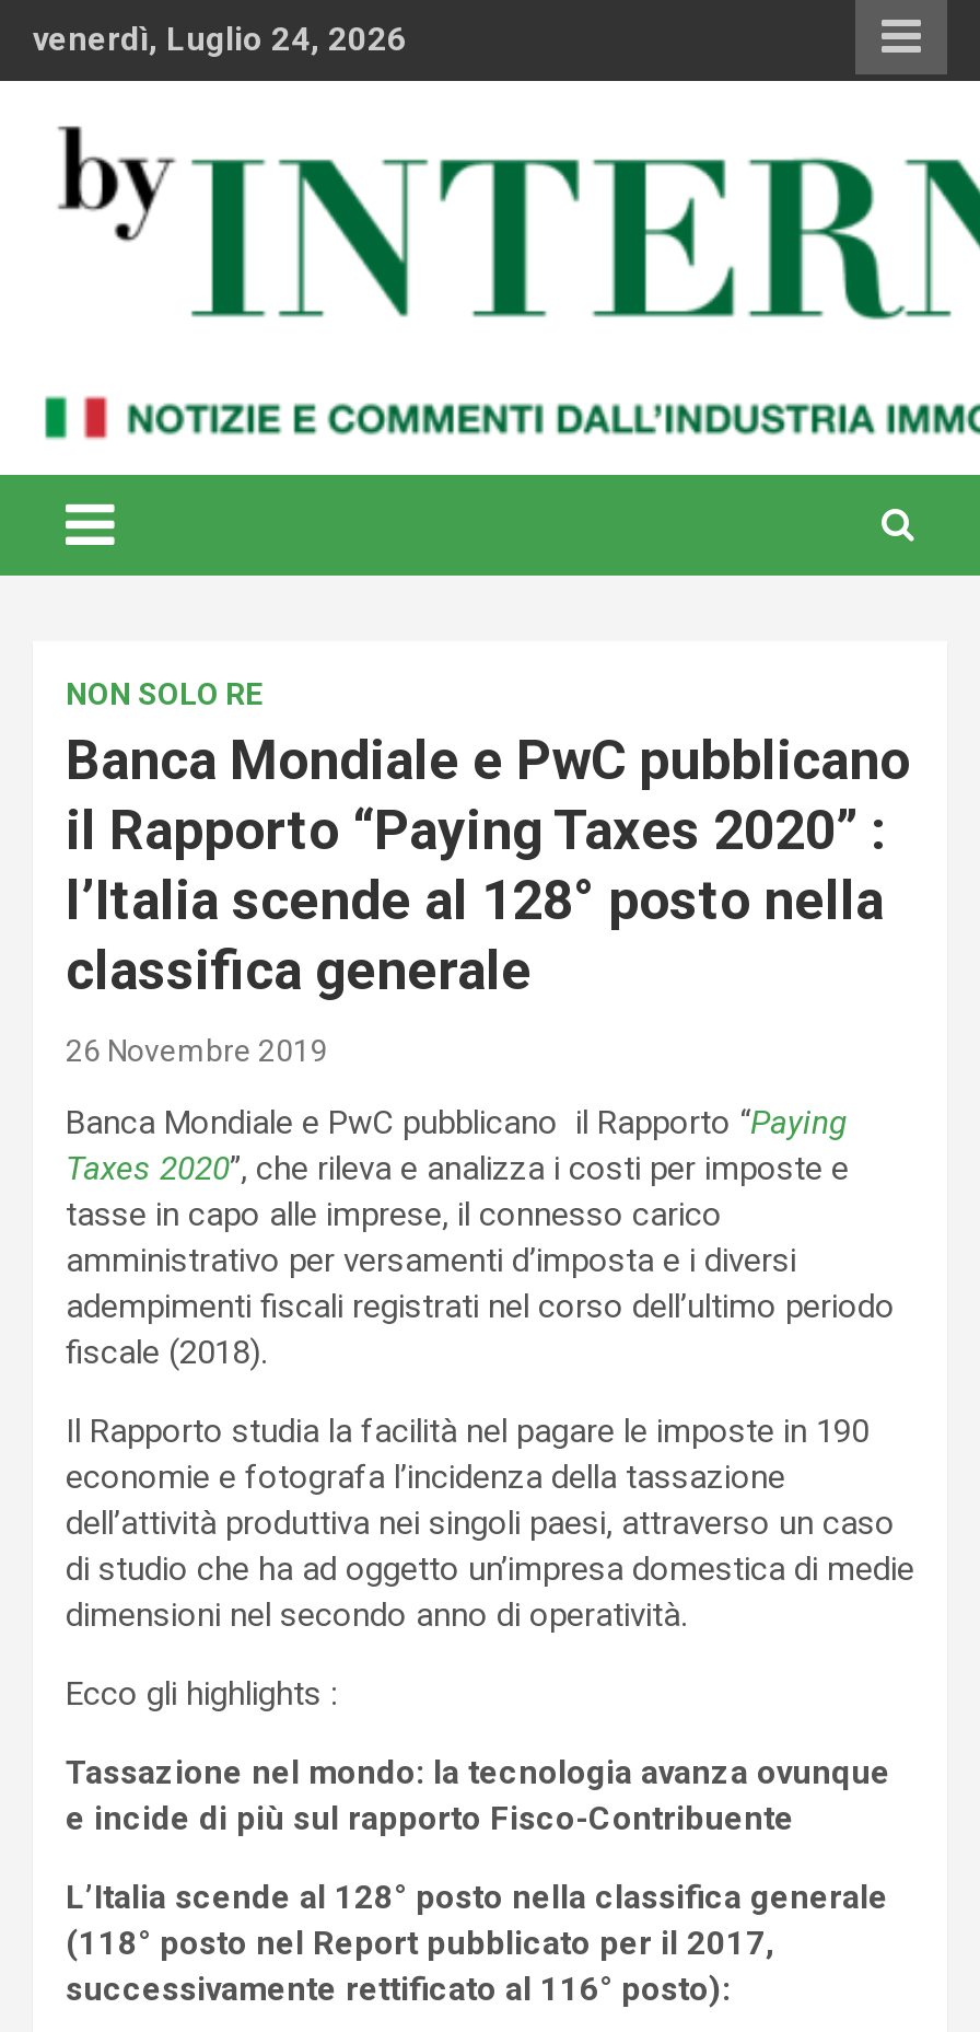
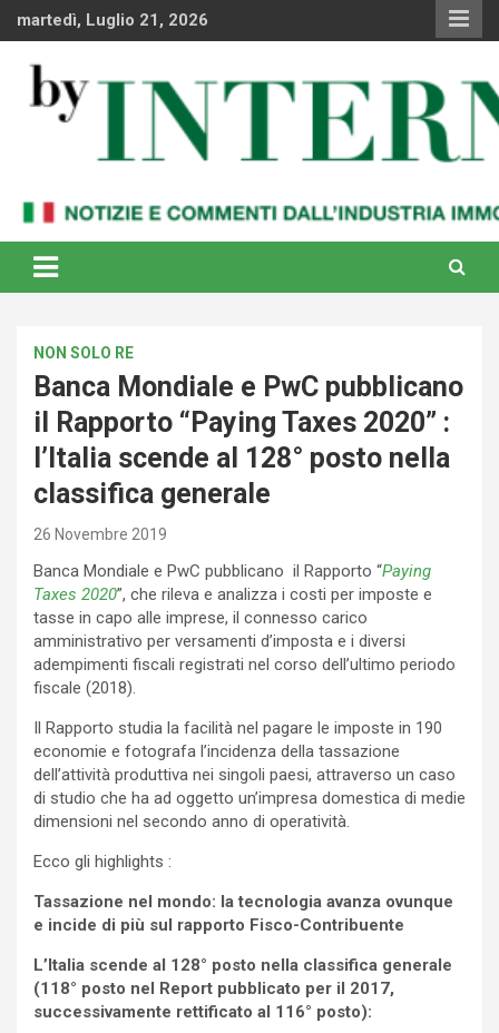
- venerdì, Luglio 24, 2026
+ martedì, Luglio 21, 2026
